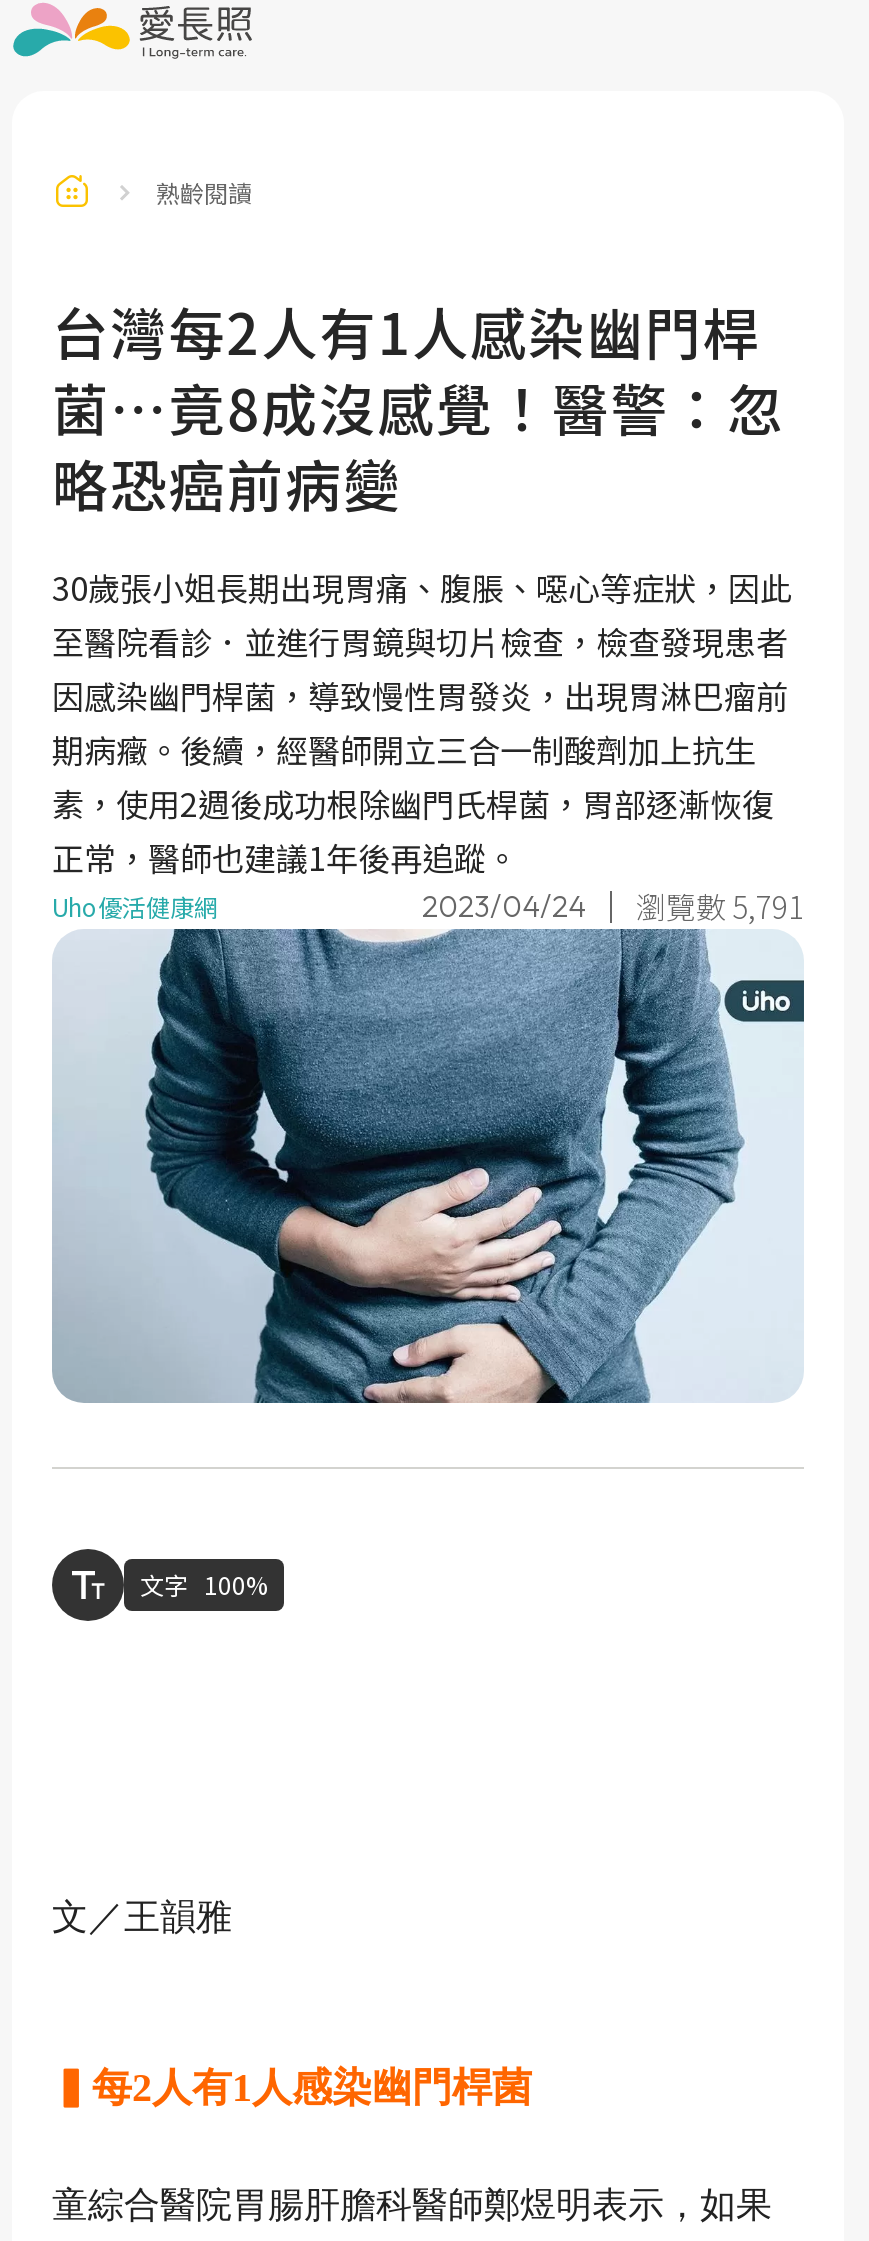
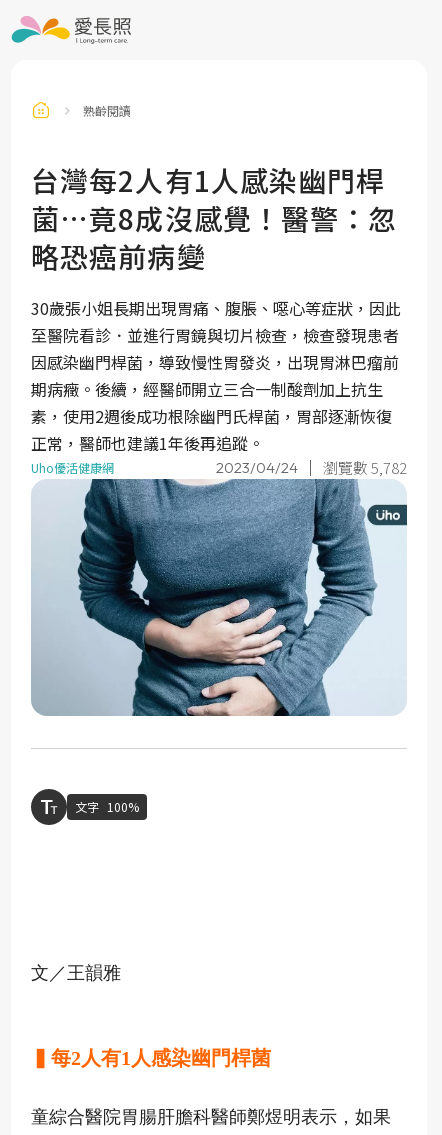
- 2023/04/24 瀏覽數 5,791
+ 2023/04/24 瀏覽數 5,782
